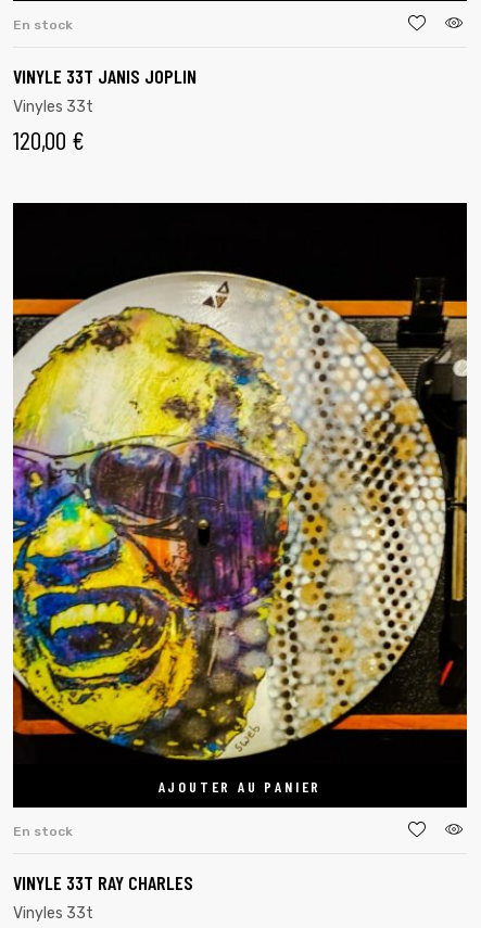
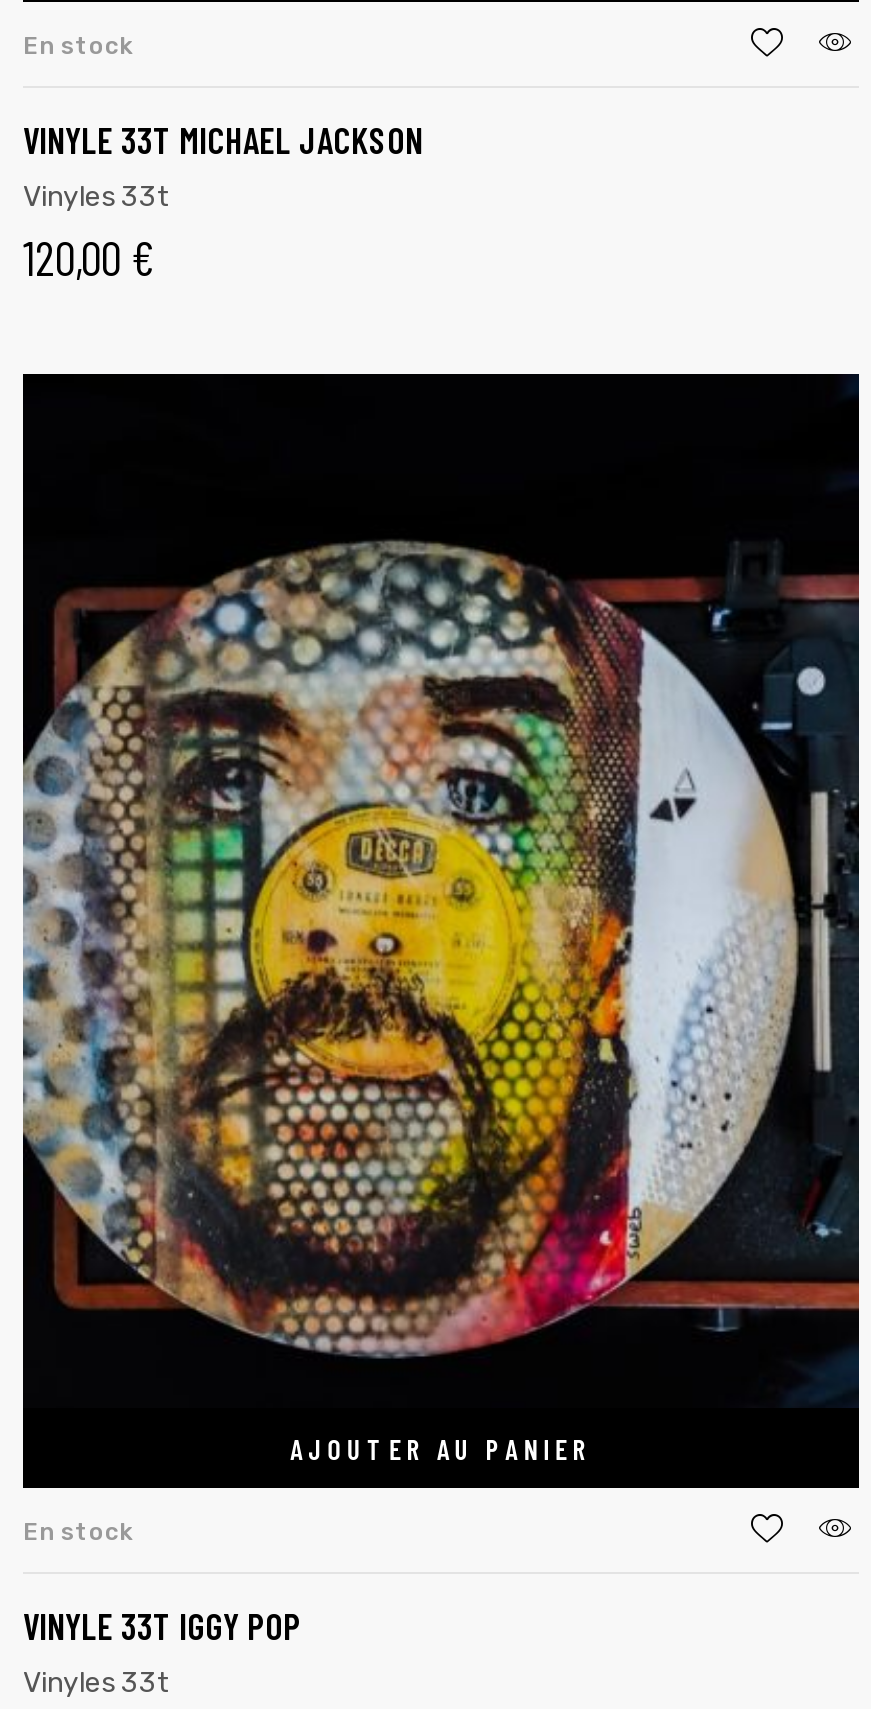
- VINYLE 33T JANIS JOPLIN
+ VINYLE 33T MICHAEL JACKSON

- [image]
+ [image]

- VINYLE 33T RAY CHARLES
+ VINYLE 33T IGGY POP
